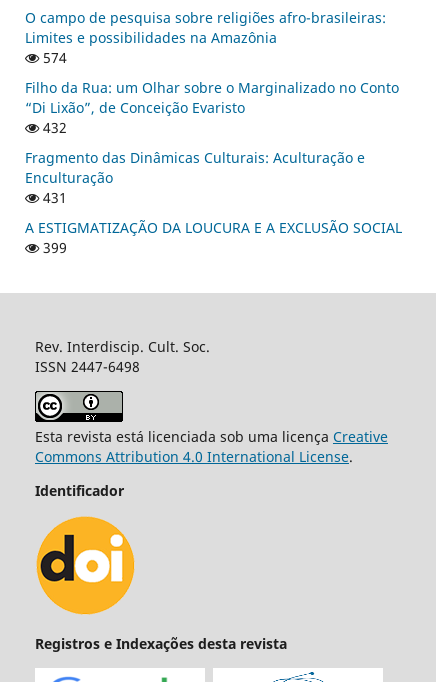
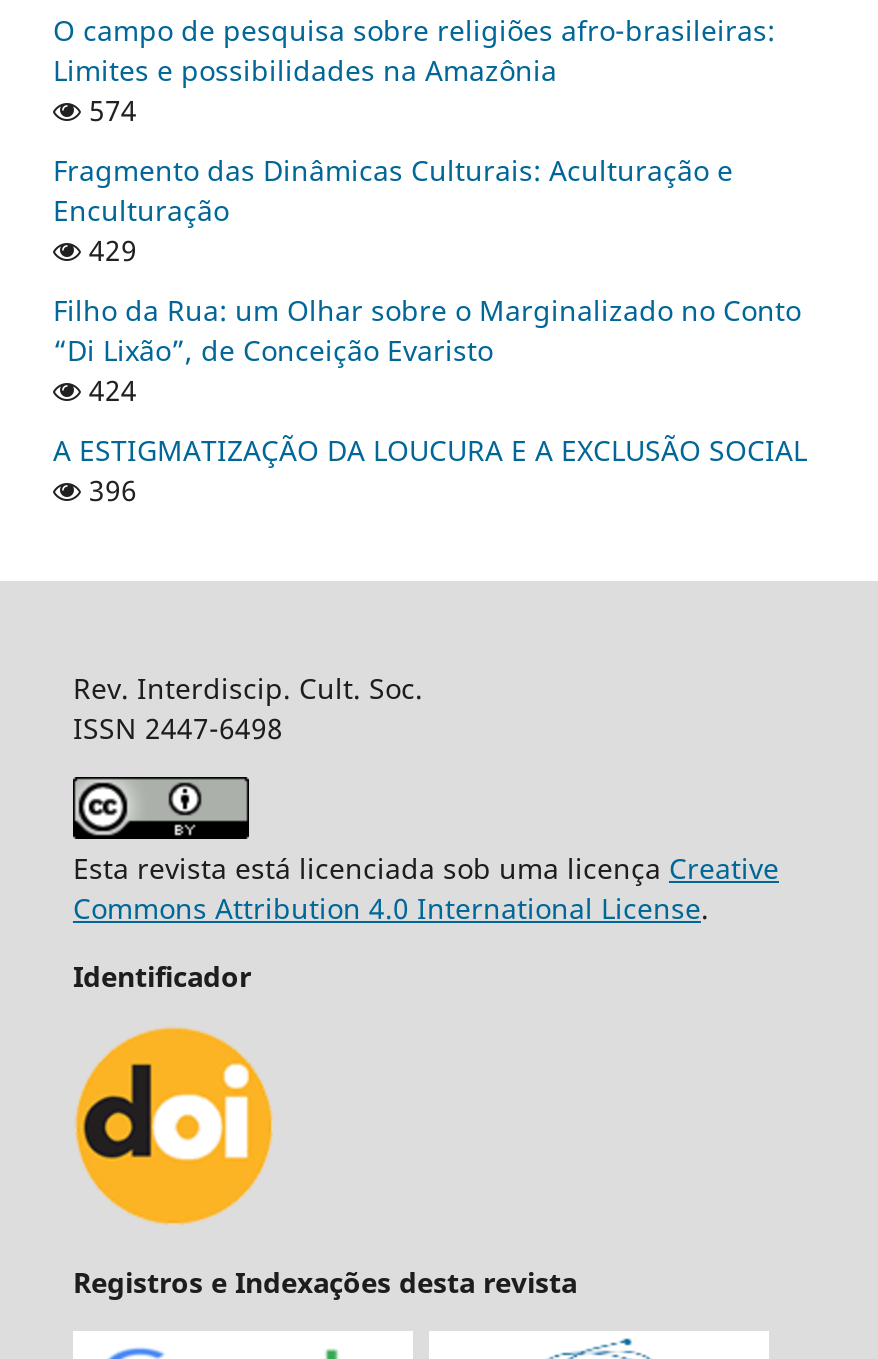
+ 429

moved down: Filho da Rua: um Olhar sobre o Marginalizado no Conto | “Di Lixão”, de Conceição Evaristo

- 432
- 431
+ 424

moved up: Fragmento das Dinâmicas Culturais: Aculturação e | Enculturação

- 399
+ 396
